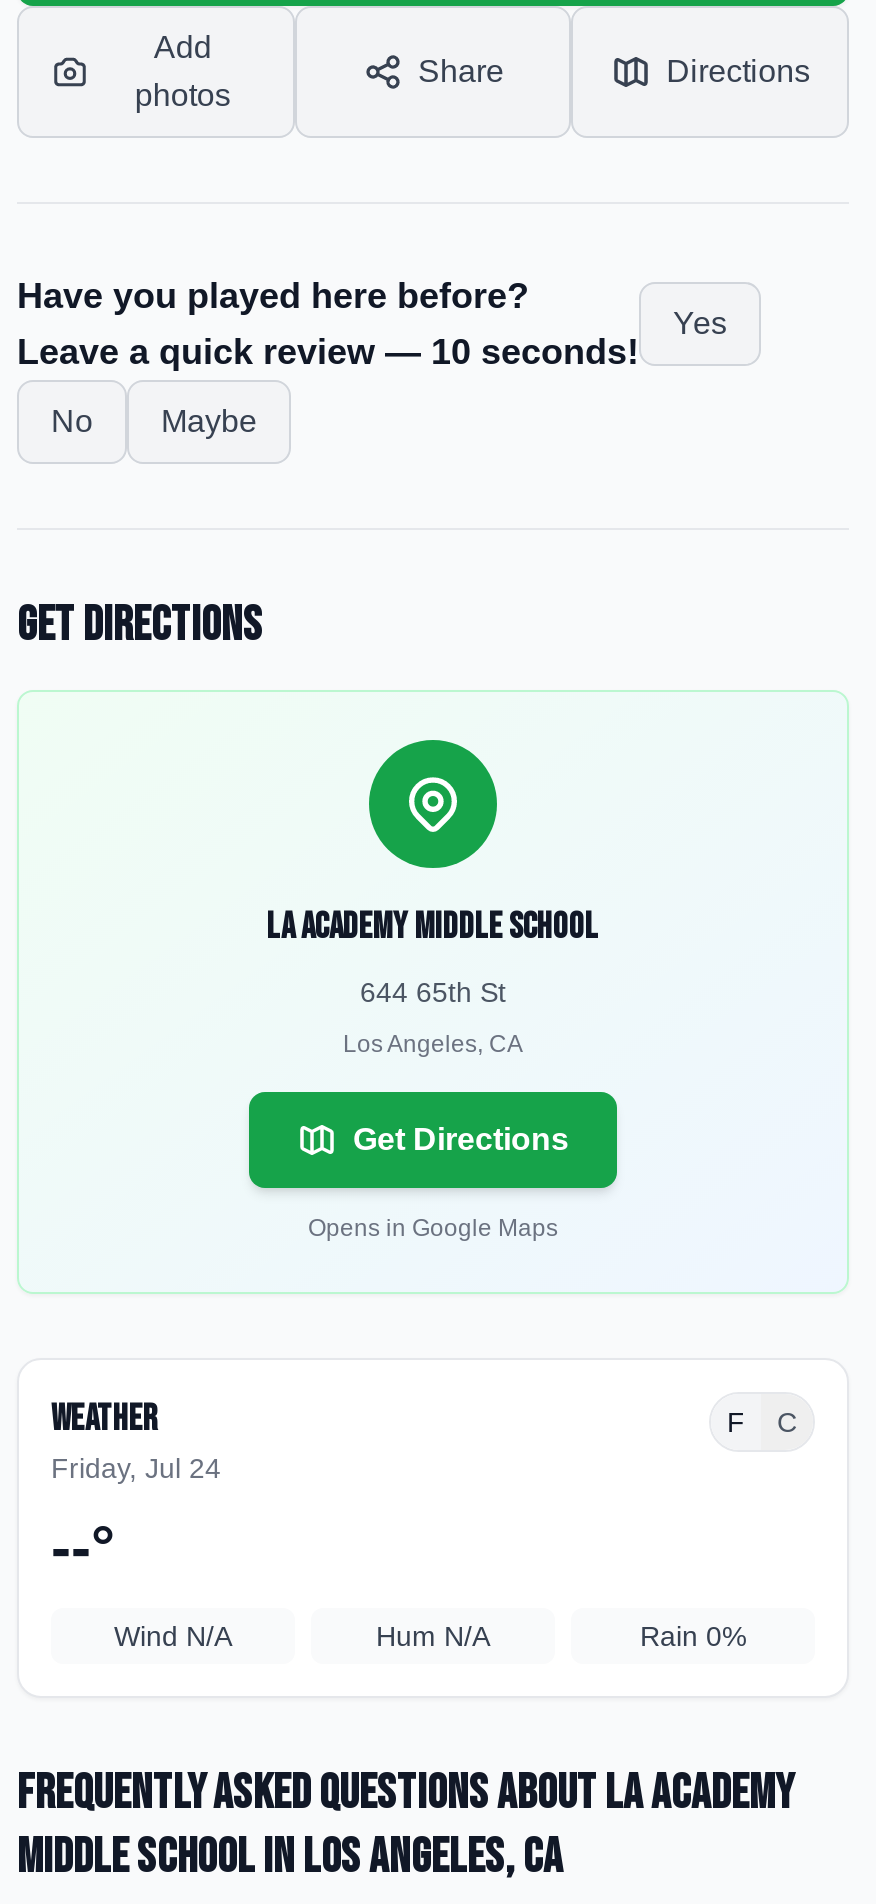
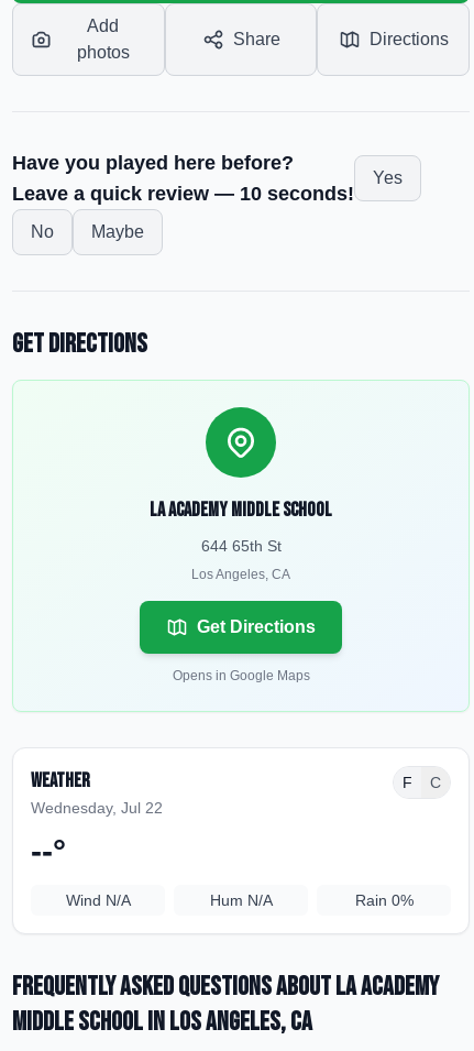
- Friday, Jul 24
+ Wednesday, Jul 22
